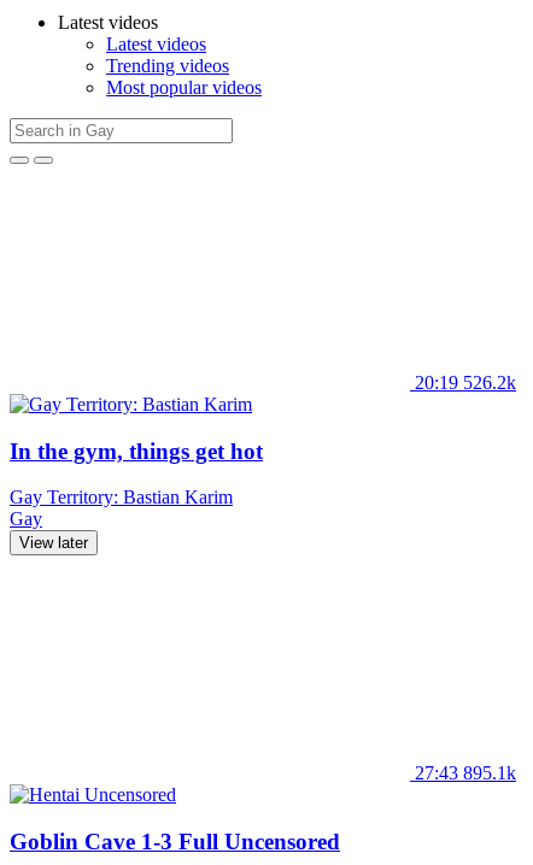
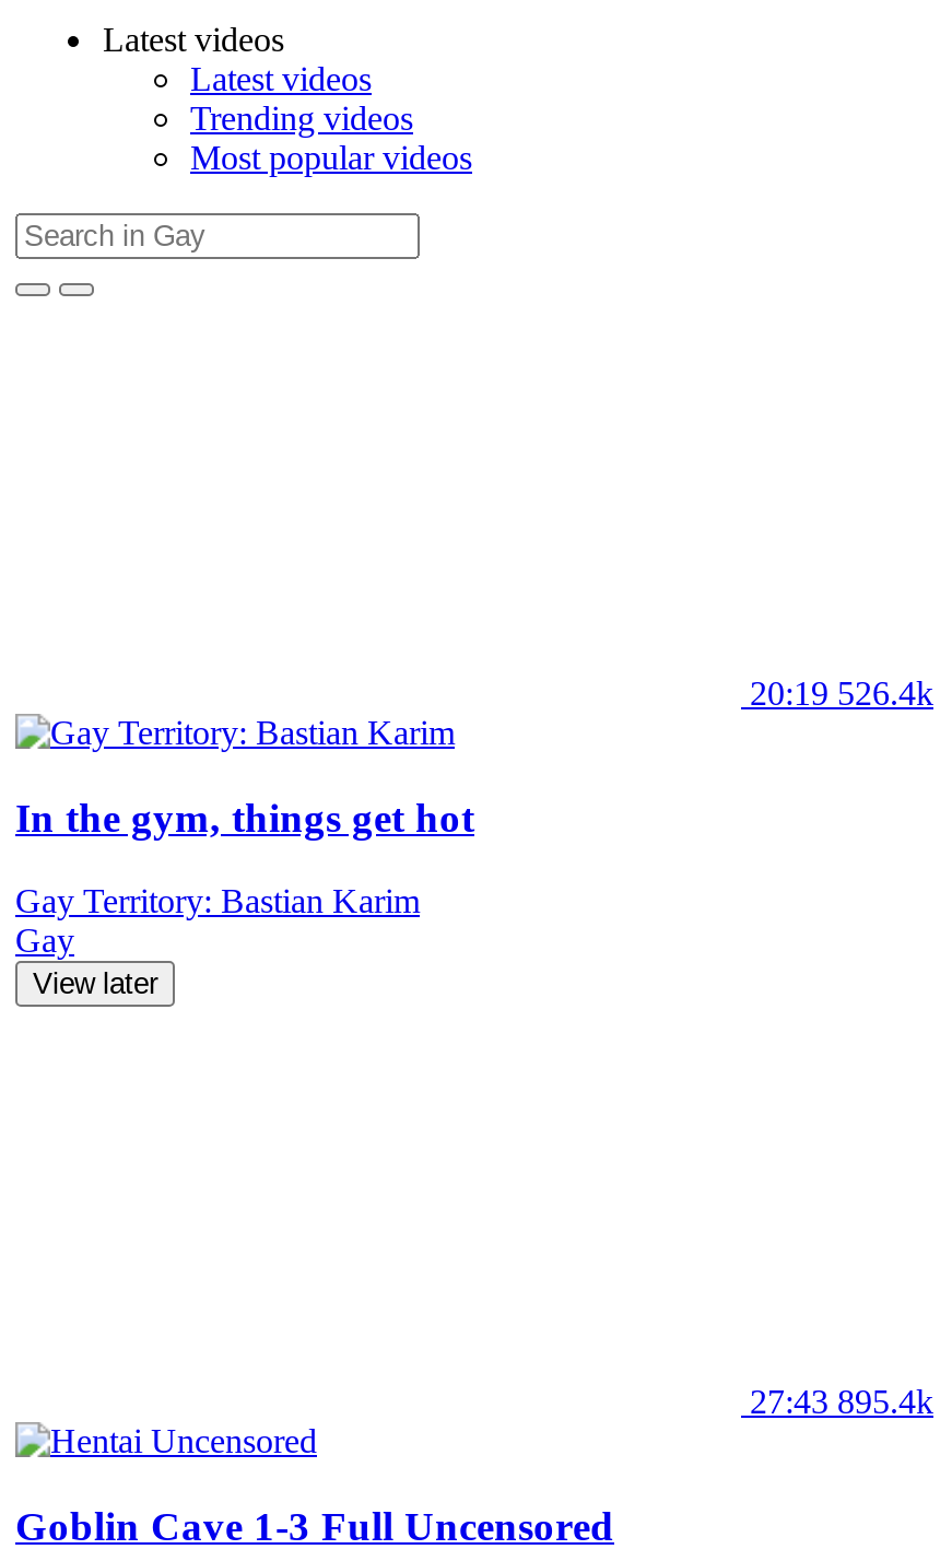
- 20:19 526.2k
+ 20:19 526.4k

- 27:43 895.1k
+ 27:43 895.4k
